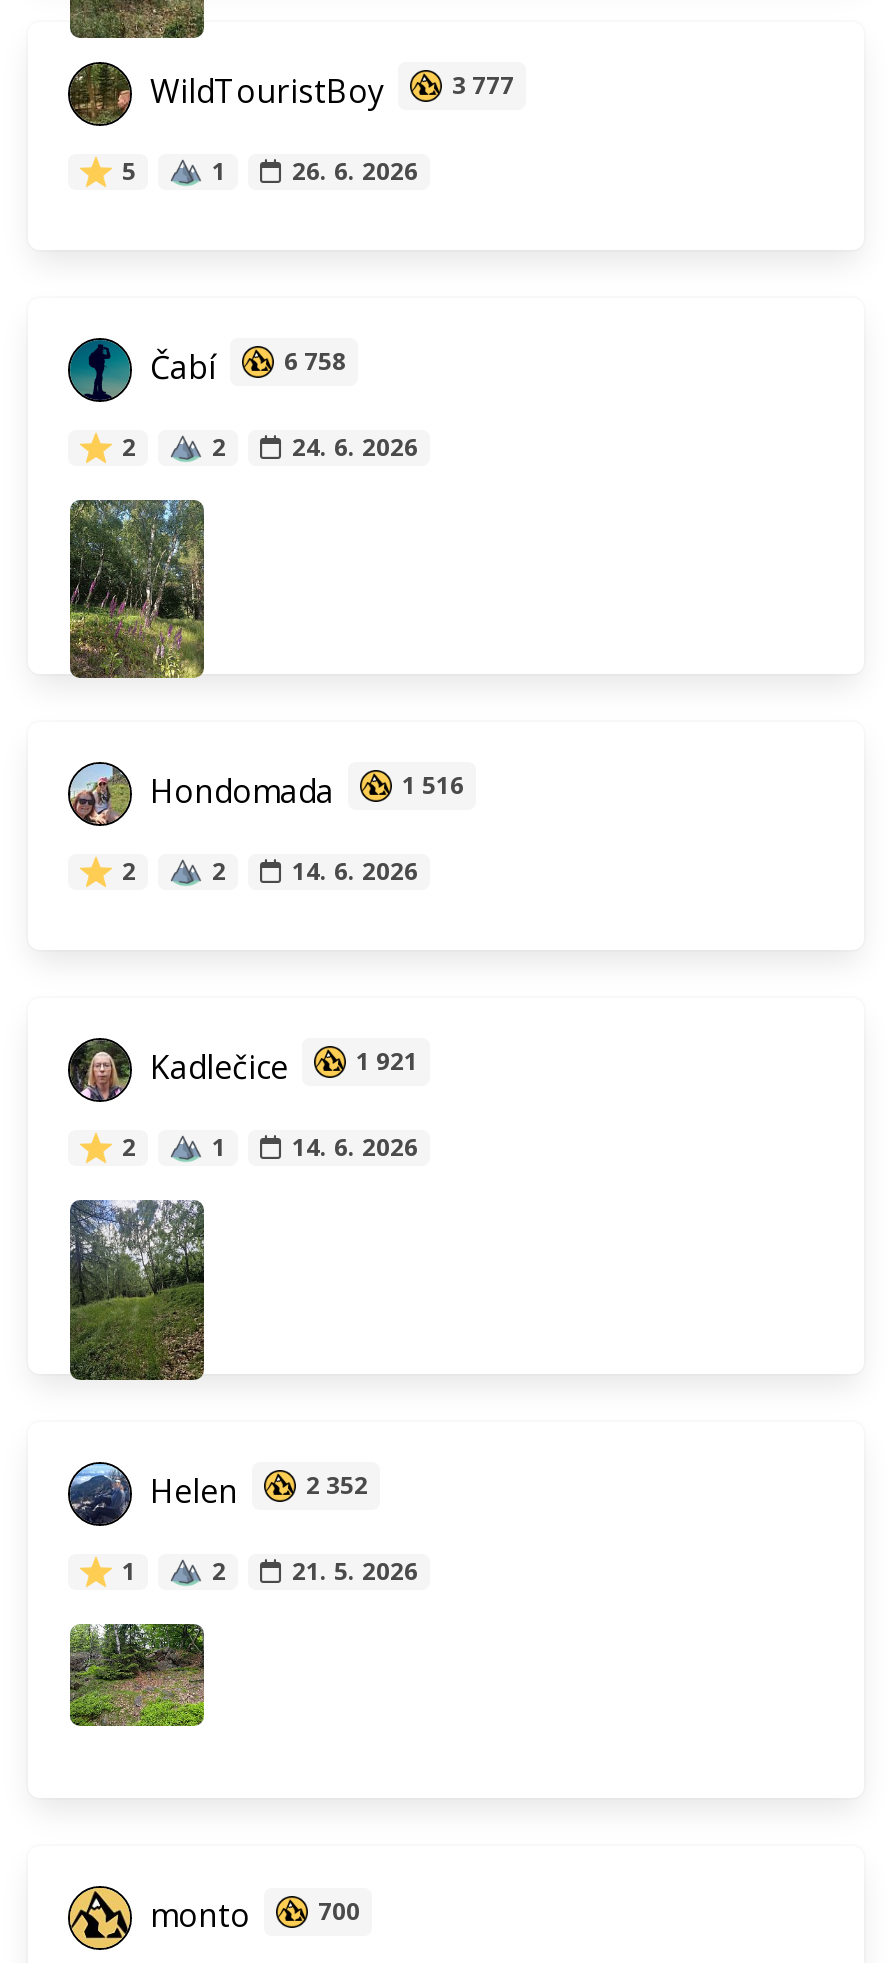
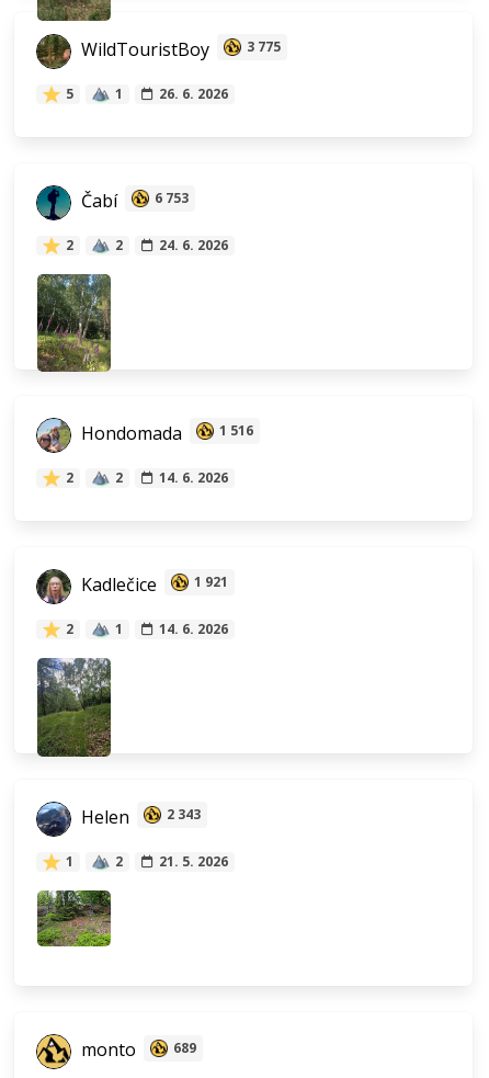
- WildTouristBoy 3 777
+ WildTouristBoy 3 775

- Čabí 6 758
+ Čabí 6 753

- Helen 2 352
+ Helen 2 343

- monto 700
+ monto 689
